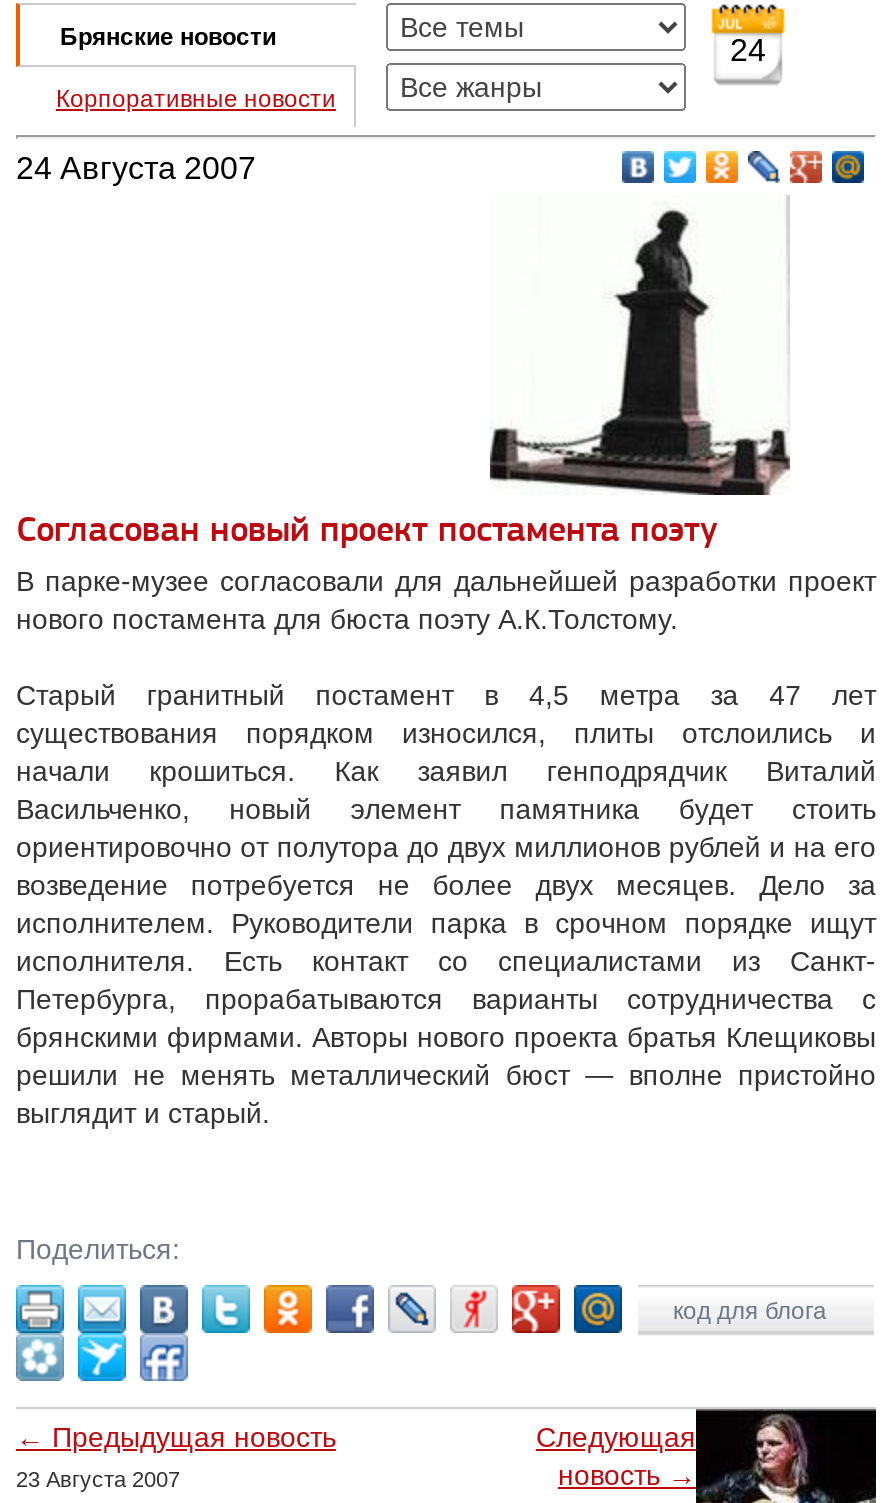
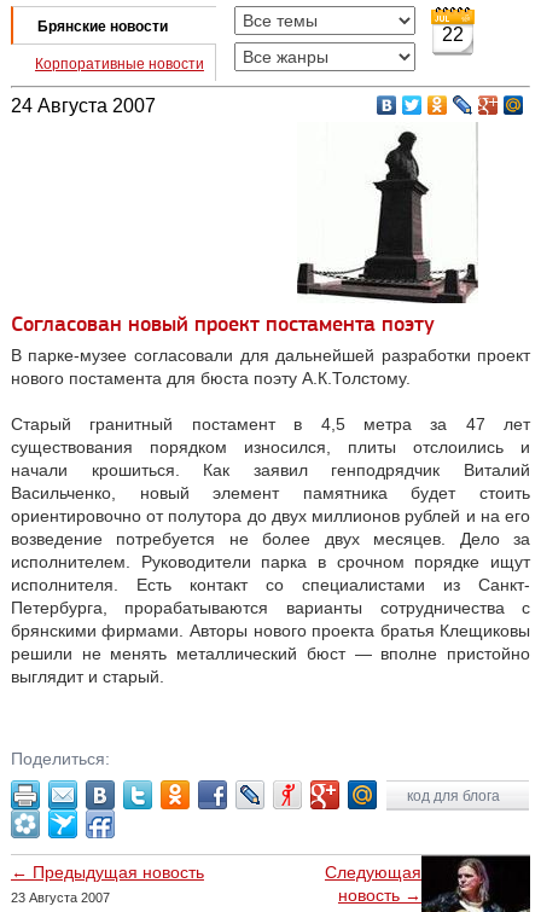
- 24
+ 22
